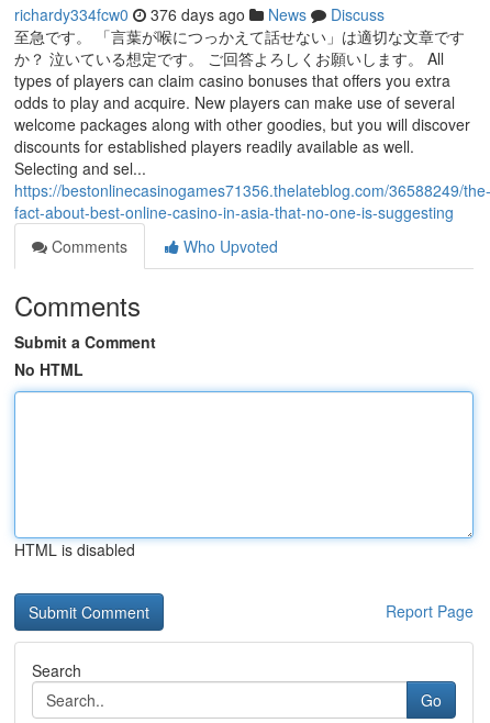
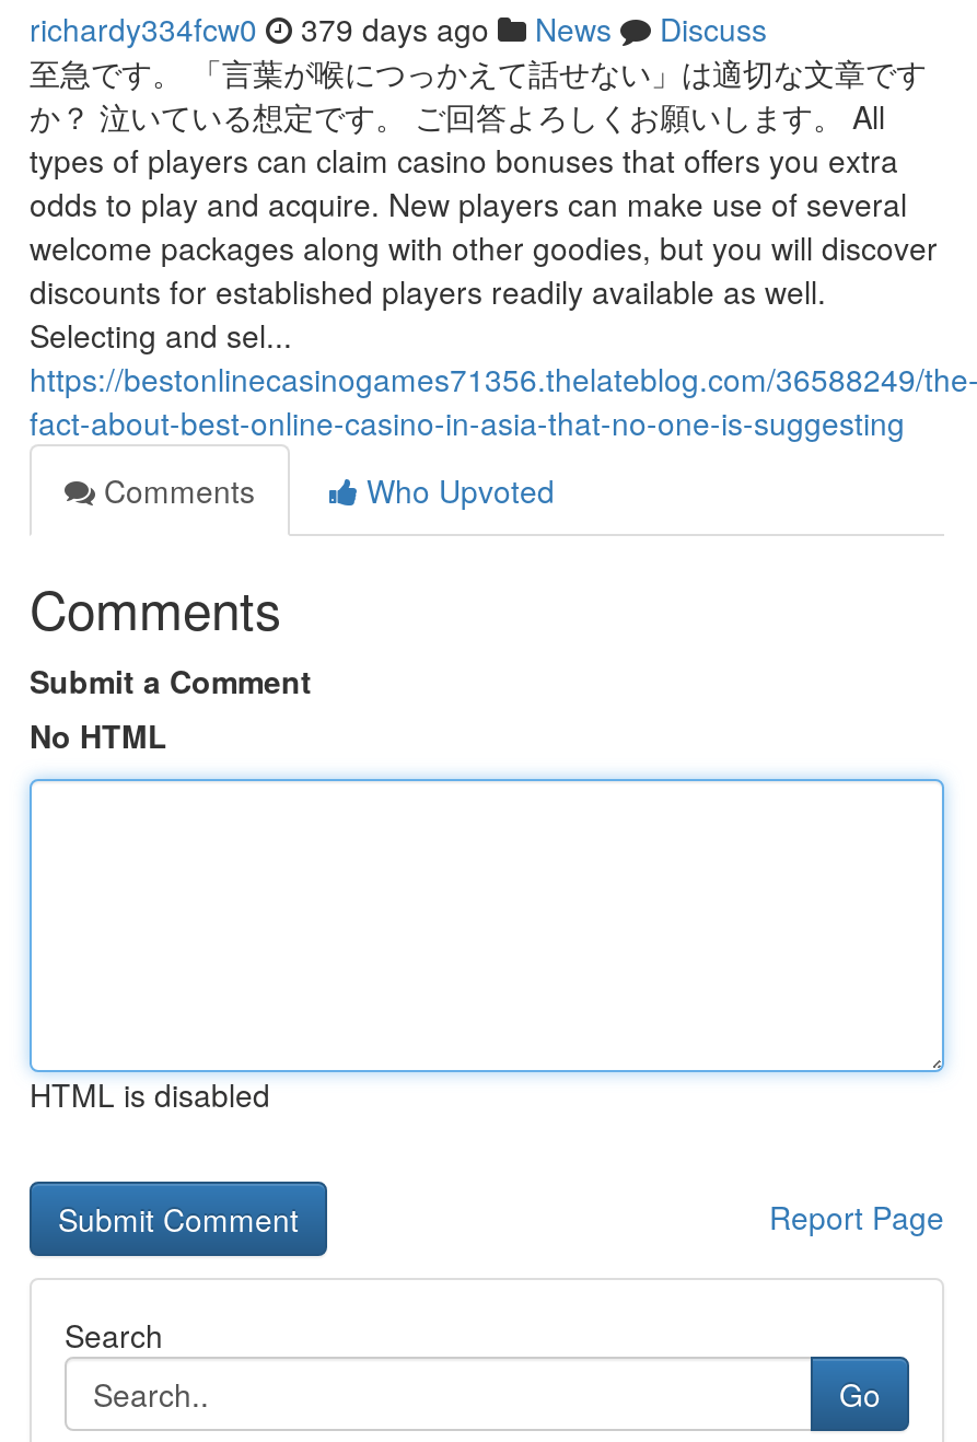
- richardy334fcw0 376 days ago News Discuss
+ richardy334fcw0 379 days ago News Discuss
